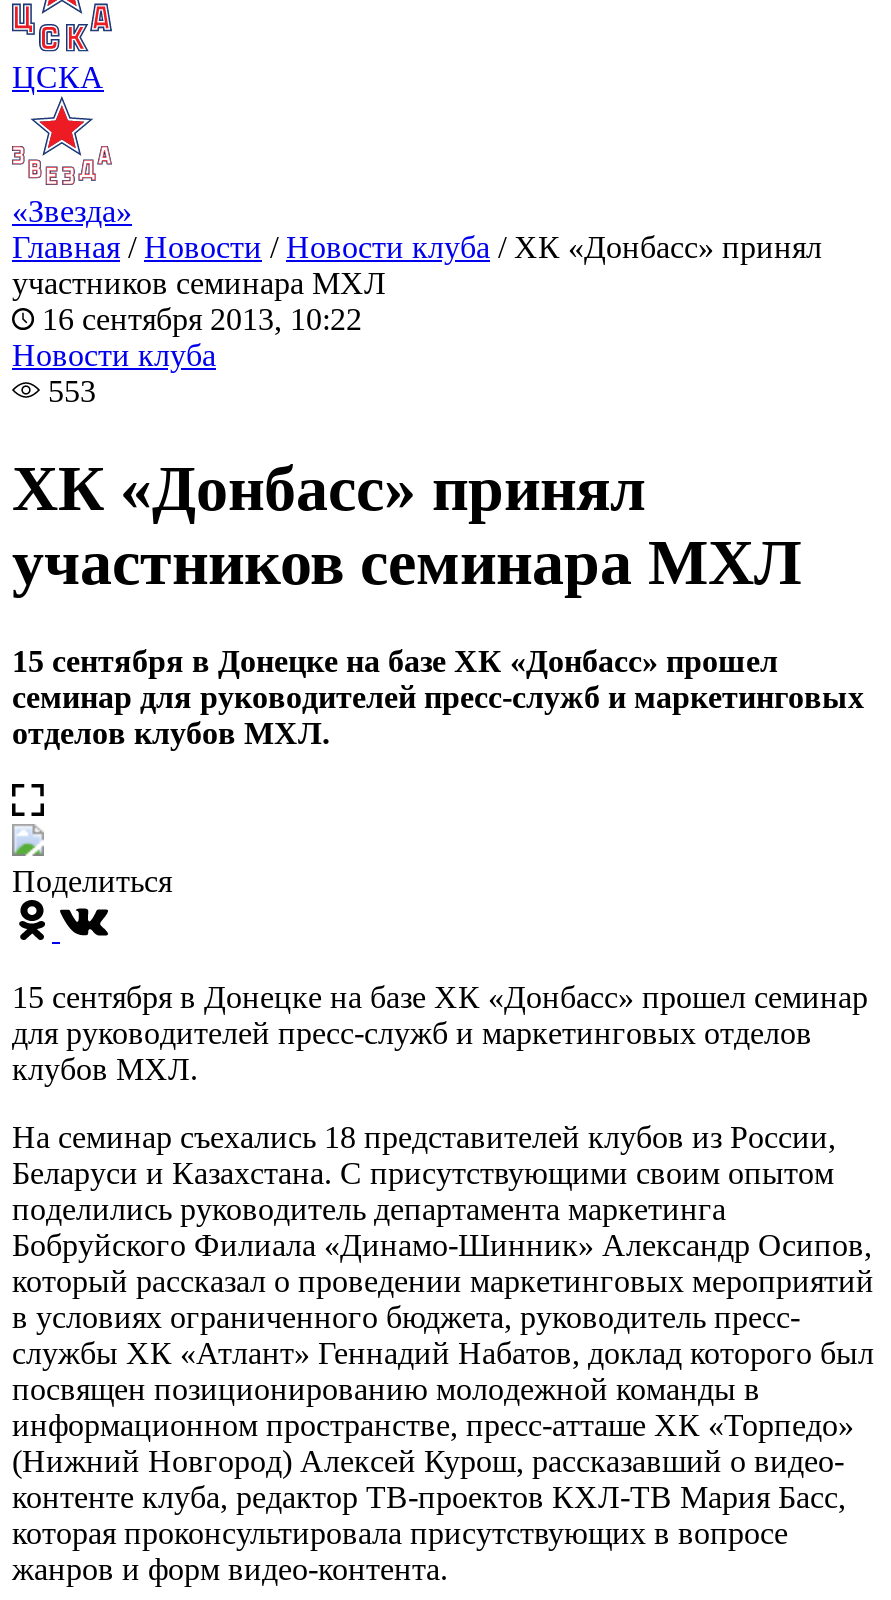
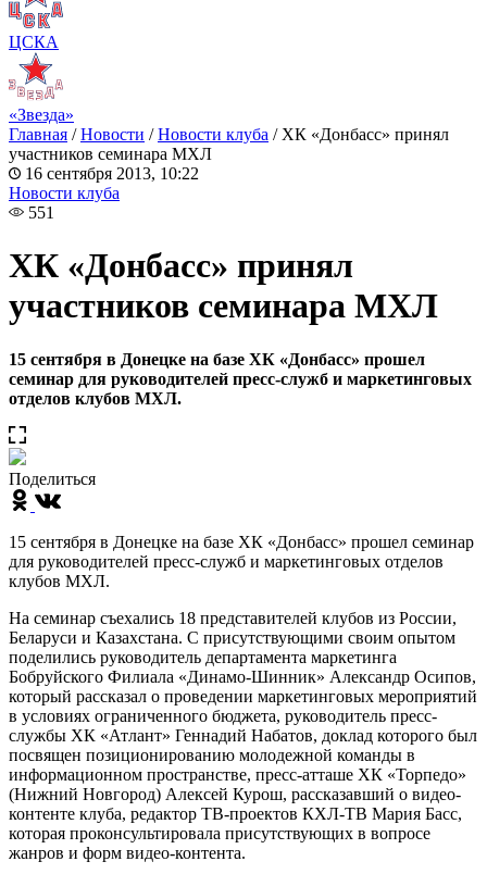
- 553
+ 551
